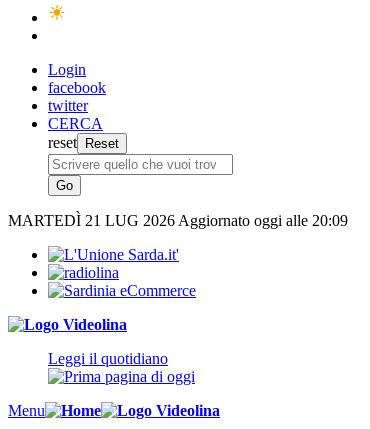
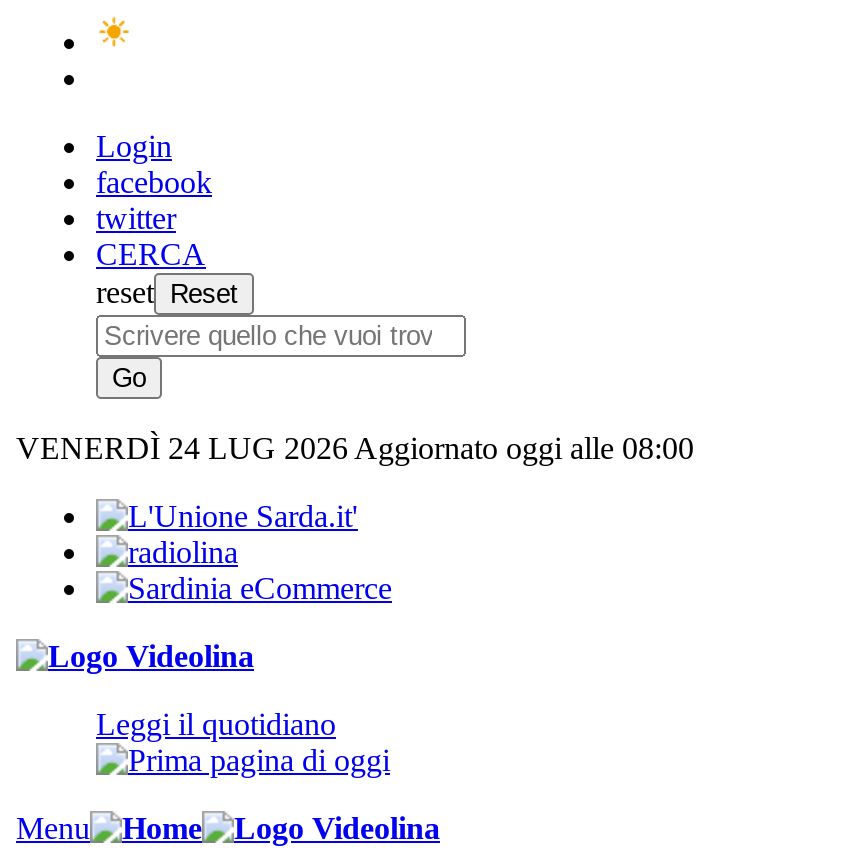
- MARTEDÌ 21 LUG 2026 Aggiornato oggi alle 20:09
+ VENERDÌ 24 LUG 2026 Aggiornato oggi alle 08:00
